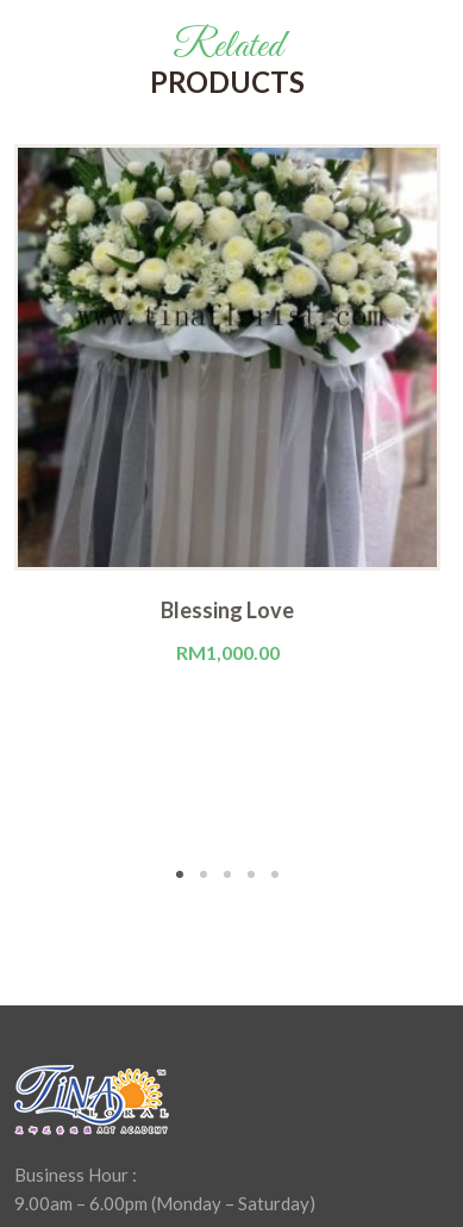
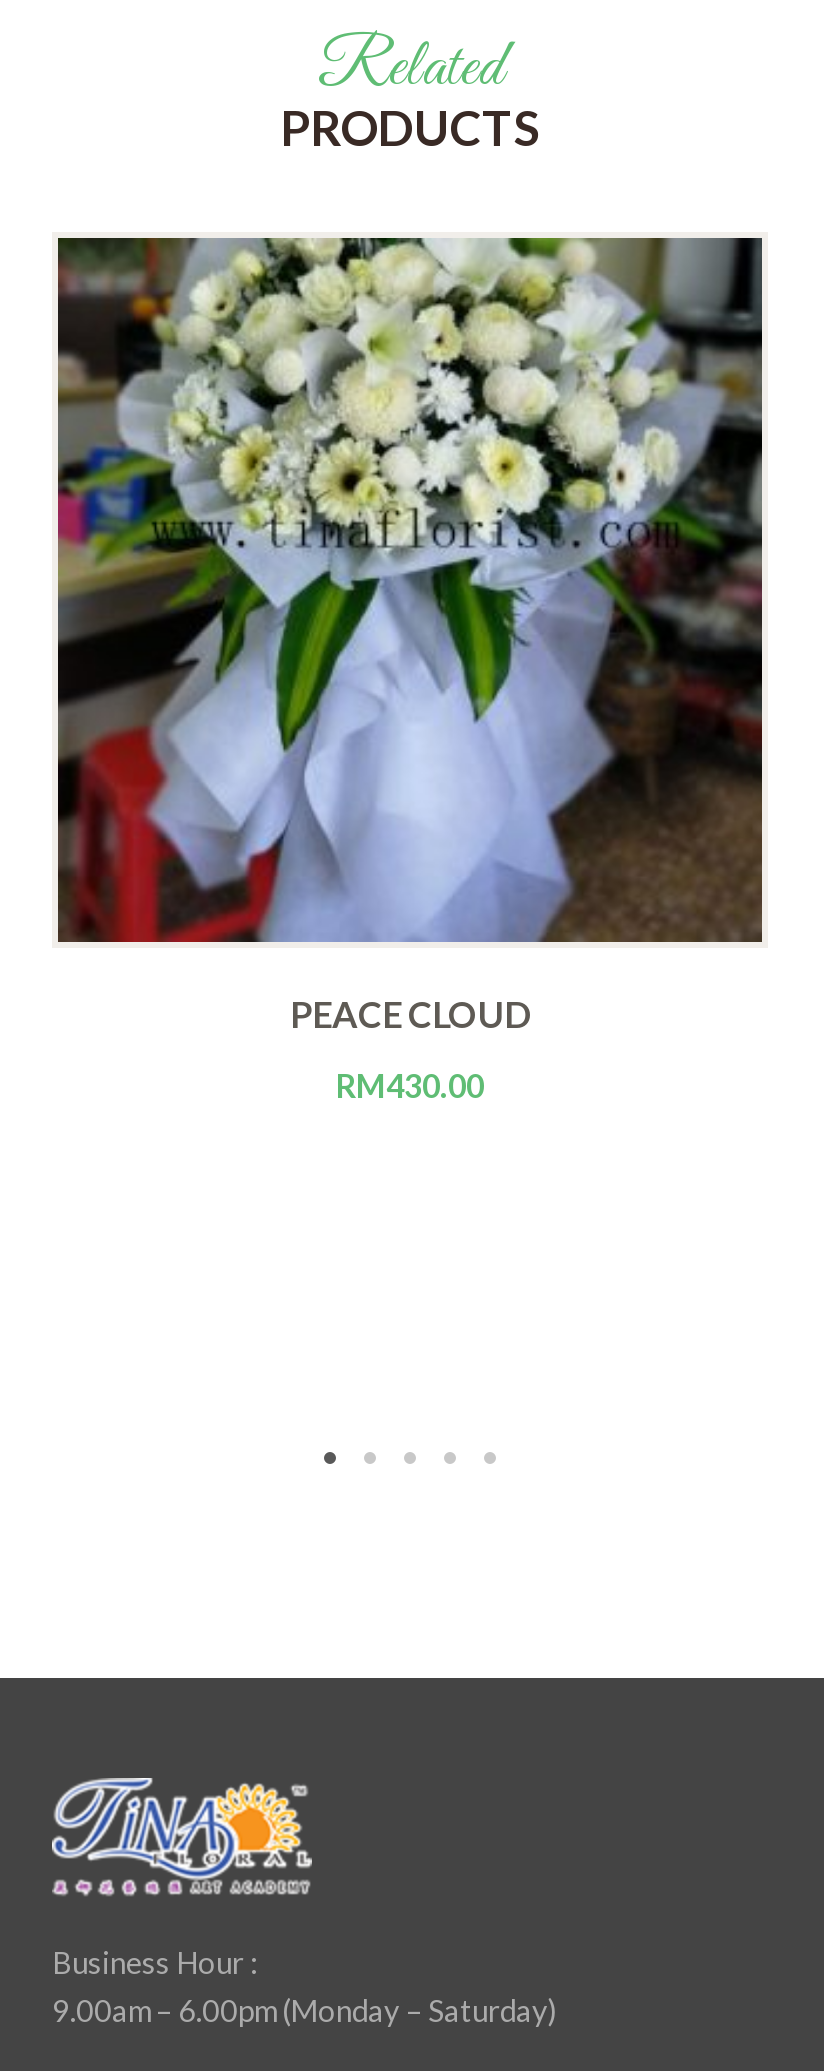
- [image]
- Blessing Love
+ [image]
+ PEACE CLOUD

- RM1,000.00
+ RM430.00
